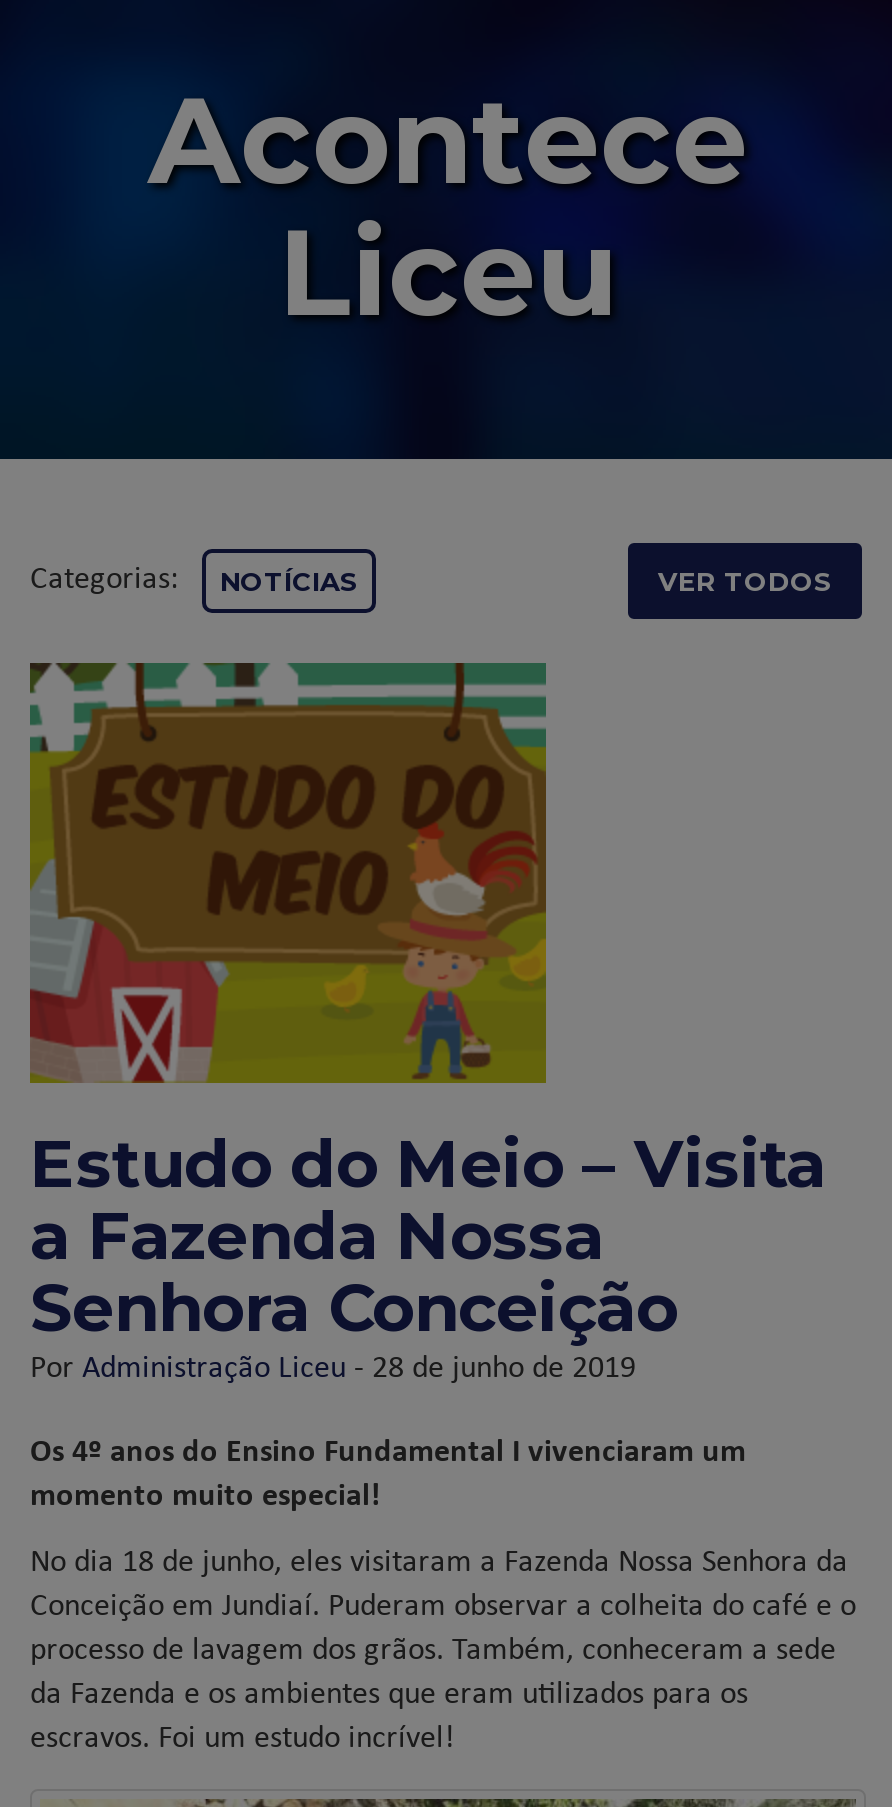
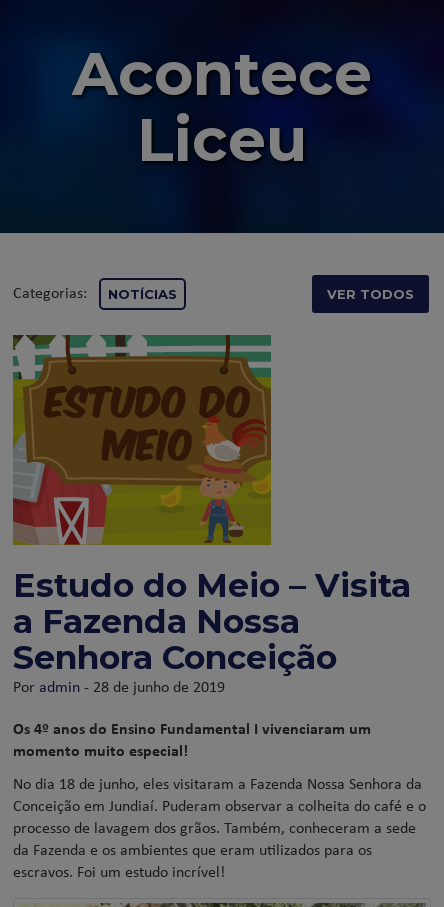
- Por Administração Liceu - 28 de junho de 2019
+ Por admin - 28 de junho de 2019
